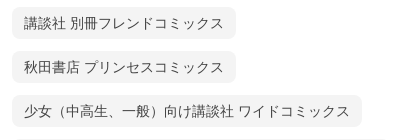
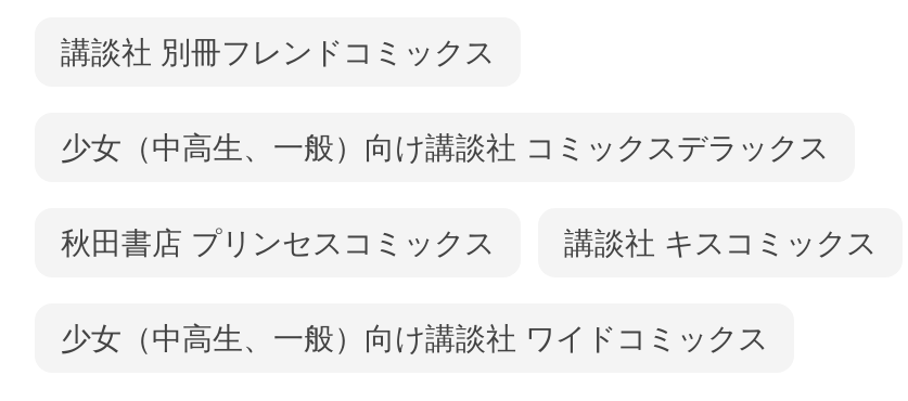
+ 少女（中高生、一般）向け講談社 コミックスデラックス

+ 講談社 キスコミックス
